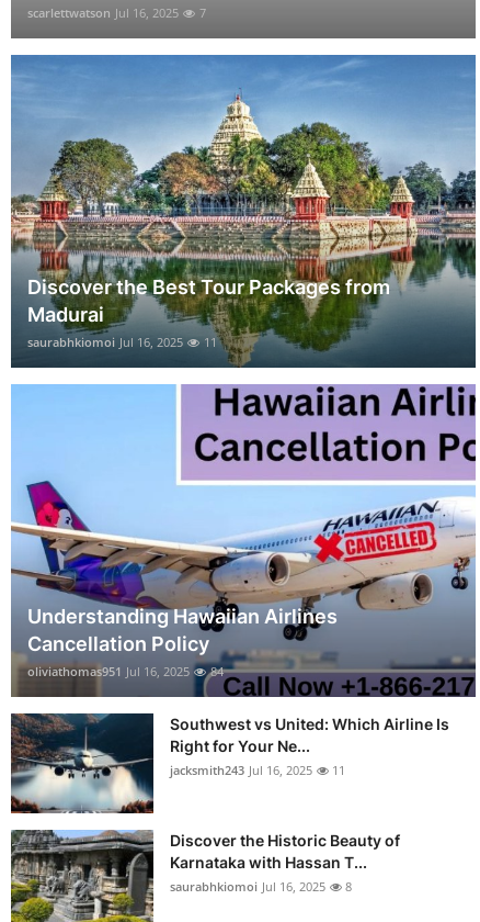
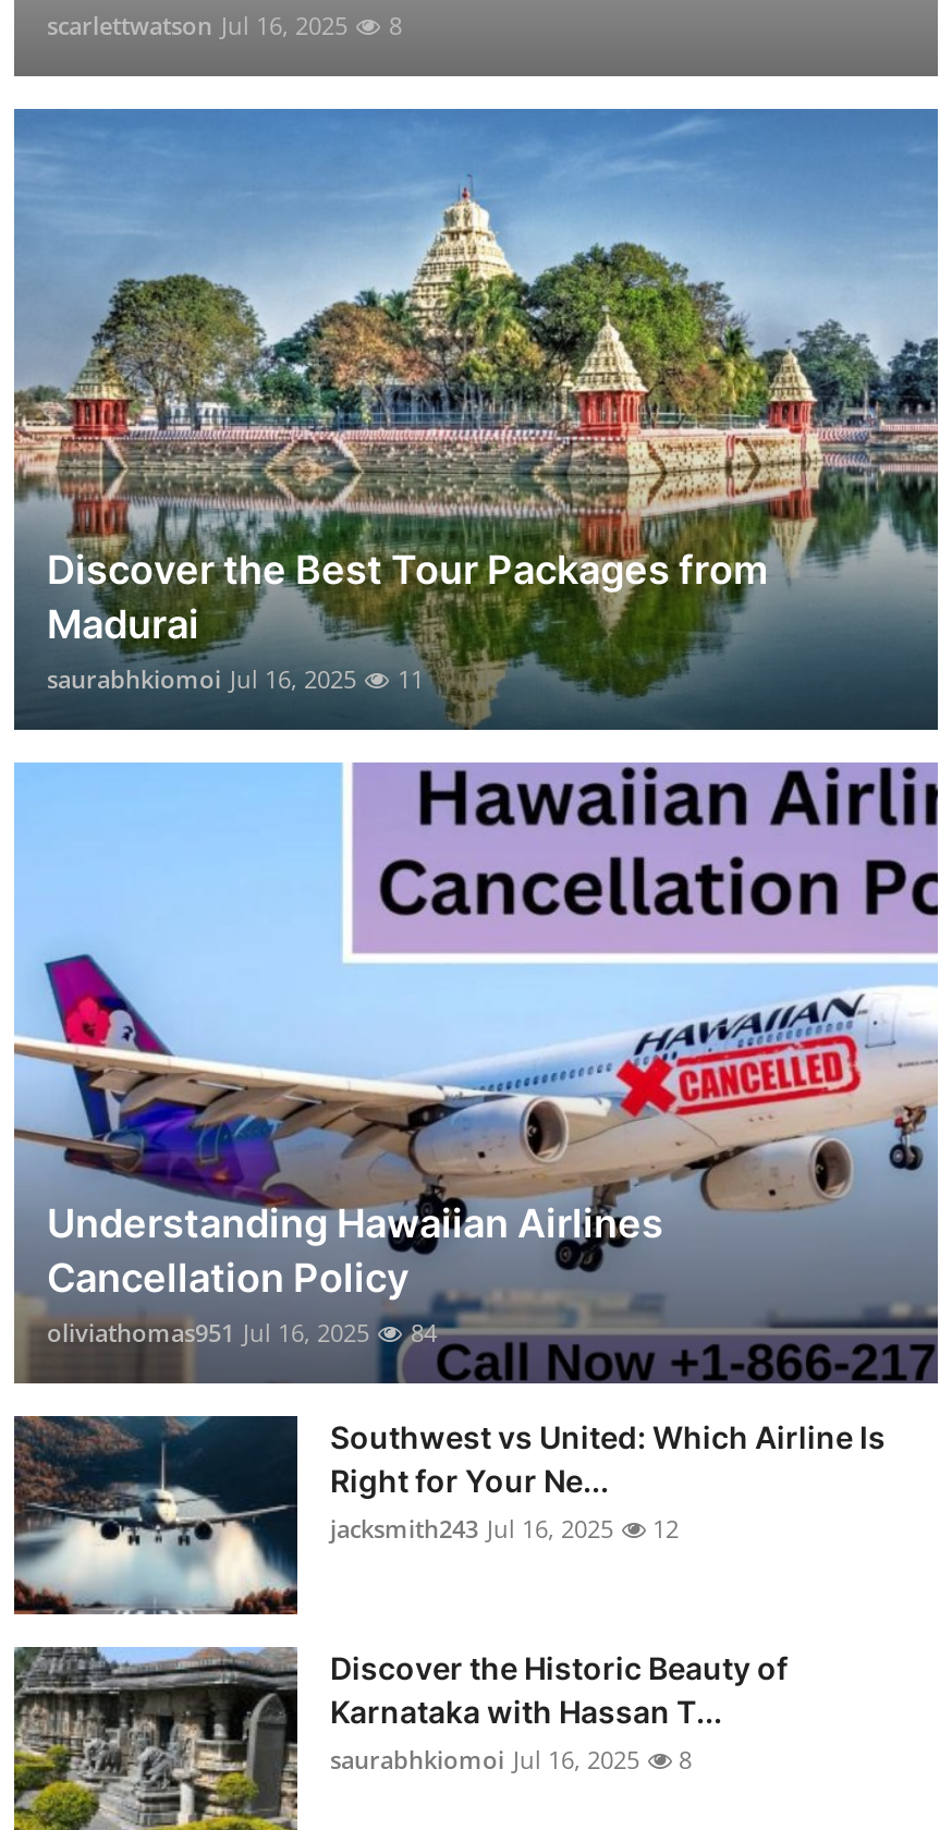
- scarlettwatson Jul 16, 2025 7
+ scarlettwatson Jul 16, 2025 8

- jacksmith243 Jul 16, 2025 11
+ jacksmith243 Jul 16, 2025 12
